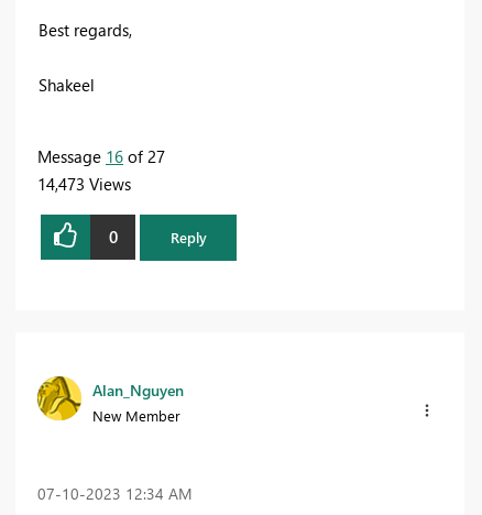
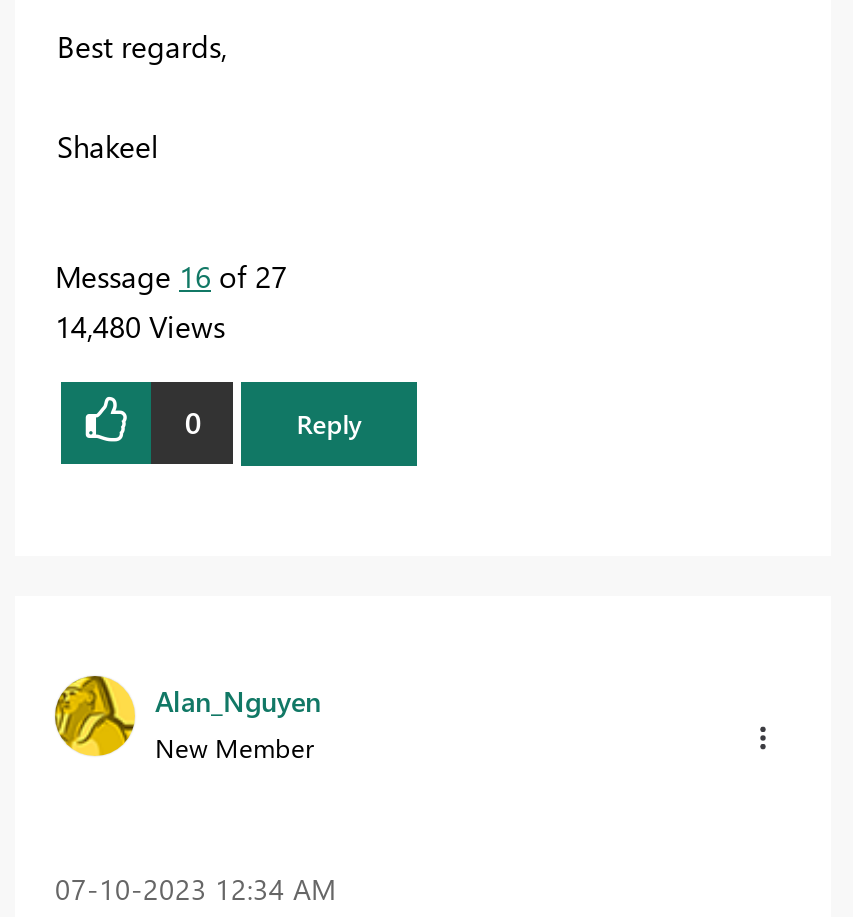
- 14,473 Views
+ 14,480 Views
